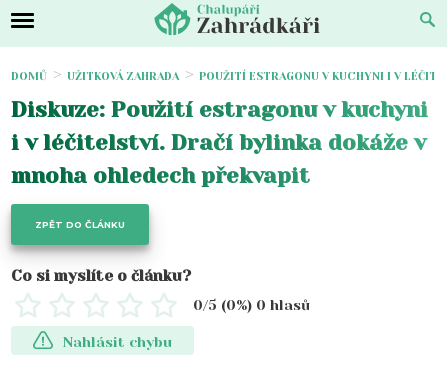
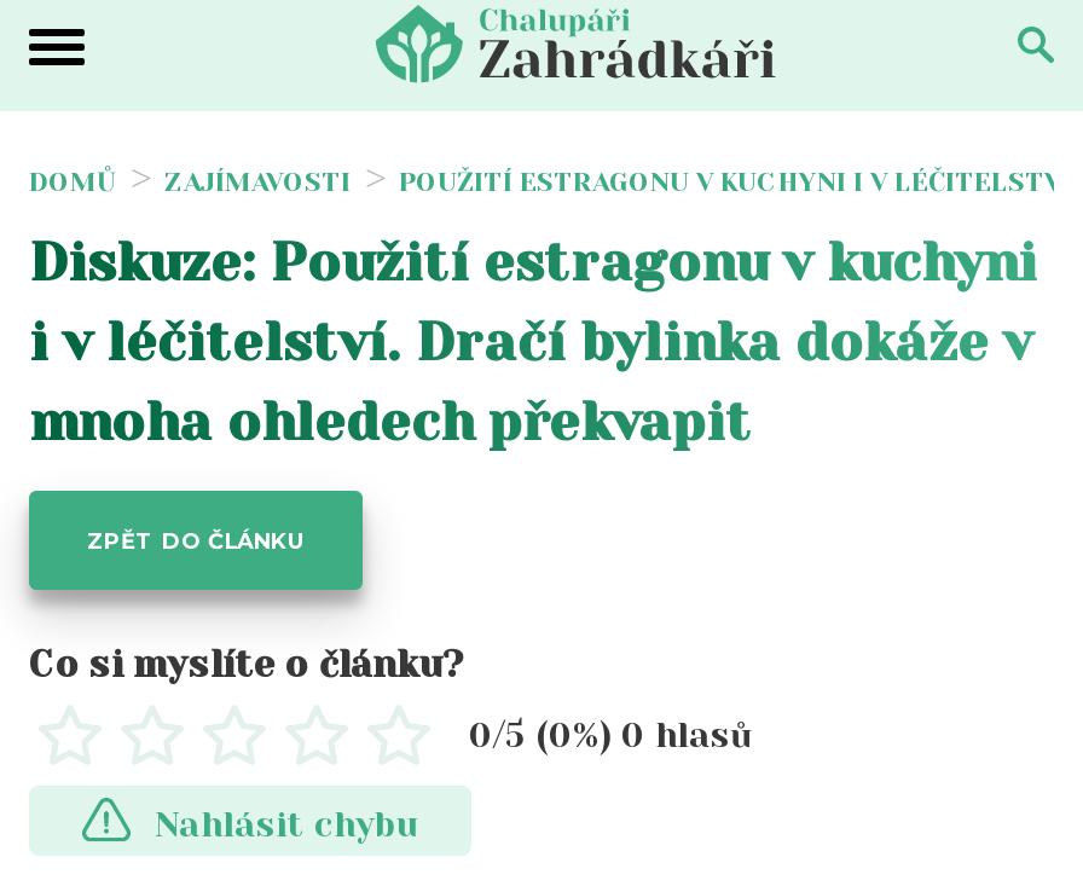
- UŽITKOVÁ ZAHRADA
+ ZAJÍMAVOSTI
